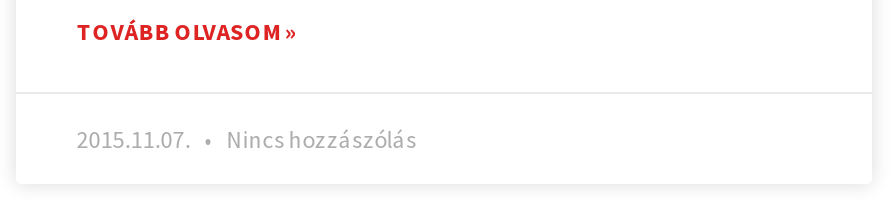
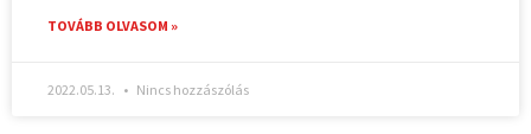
- 2015.11.07. Nincs hozzászólás
+ 2022.05.13. Nincs hozzászólás
